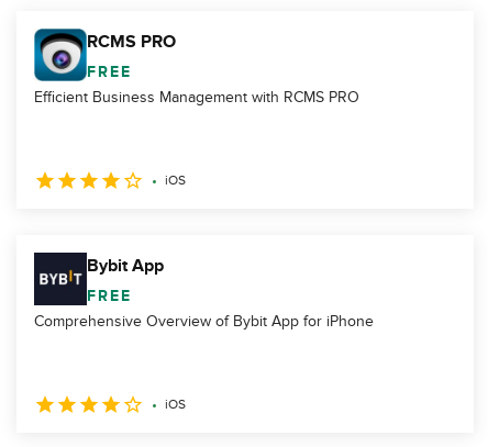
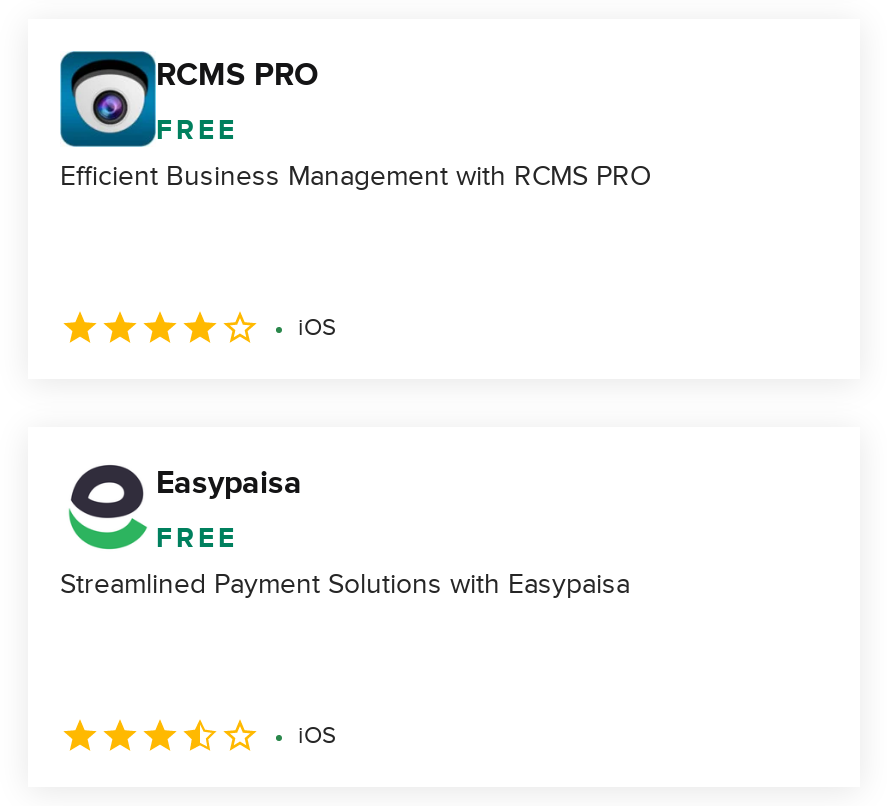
- [image]
- Bybit App
+ [image]
+ Easypaisa

- Comprehensive Overview of Bybit App for iPhone
+ Streamlined Payment Solutions with Easypaisa
